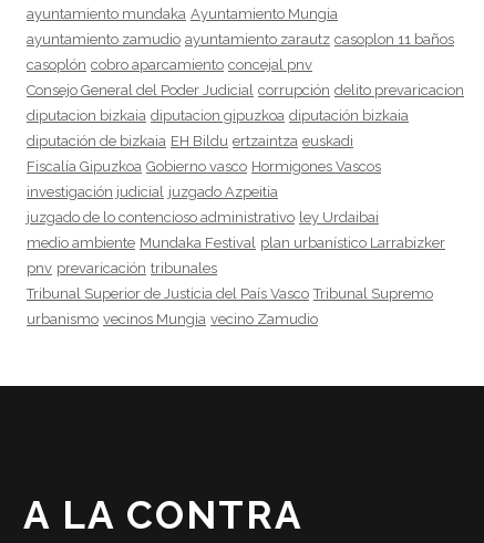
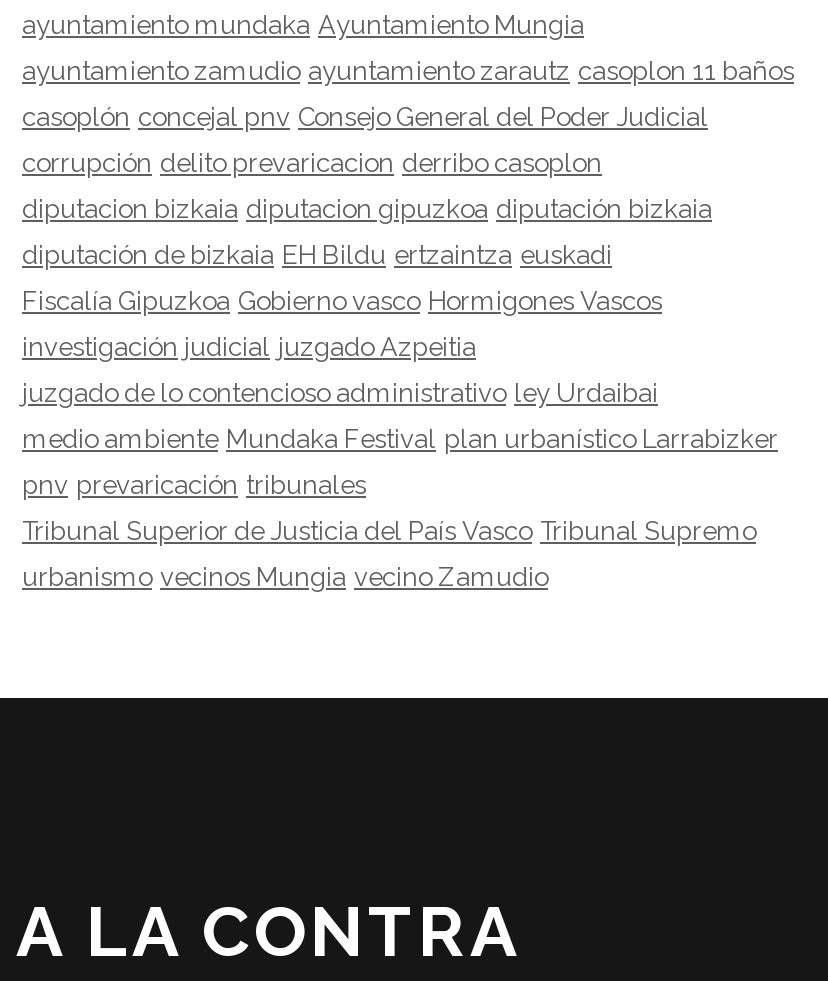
- casoplón cobro aparcamiento concejal pnv
+ casoplón concejal pnv Consejo General del Poder Judicial

- Consejo General del Poder Judicial corrupción delito prevaricacion
+ corrupción delito prevaricacion derribo casoplon
